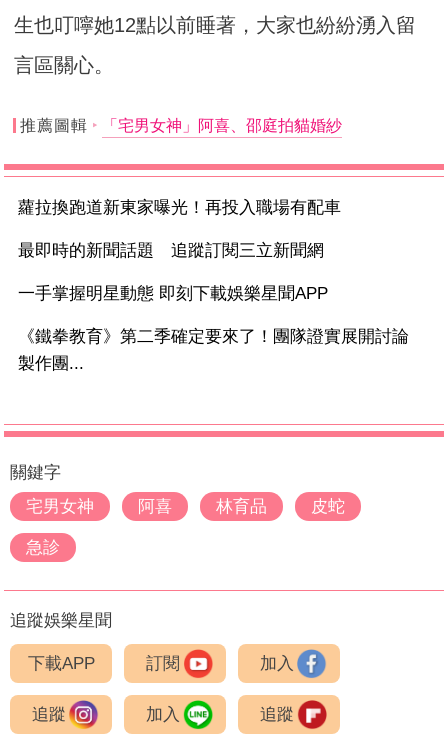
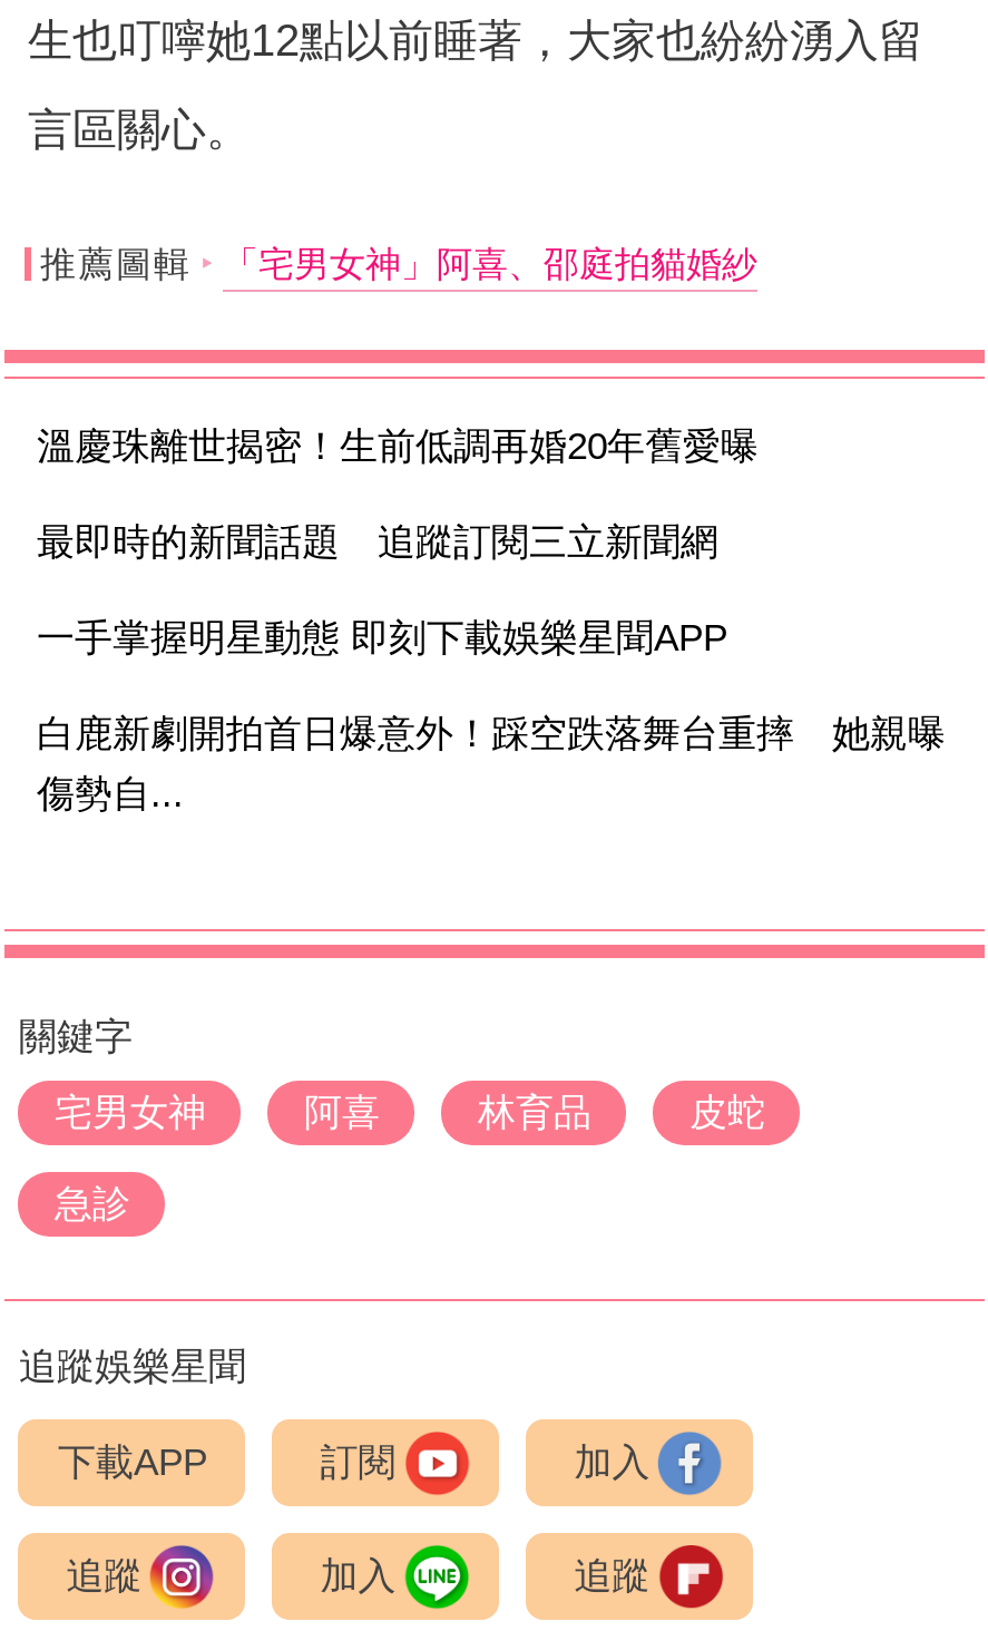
- 蘿拉換跑道新東家曝光！再投入職場有配車
+ 溫慶珠離世揭密！生前低調再婚20年舊愛曝

- 《鐵拳教育》第二季確定要來了！團隊證實展開討論
- 製作團...
+ 白鹿新劇開拍首日爆意外！踩空跌落舞台重摔 她親曝
+ 傷勢自...
